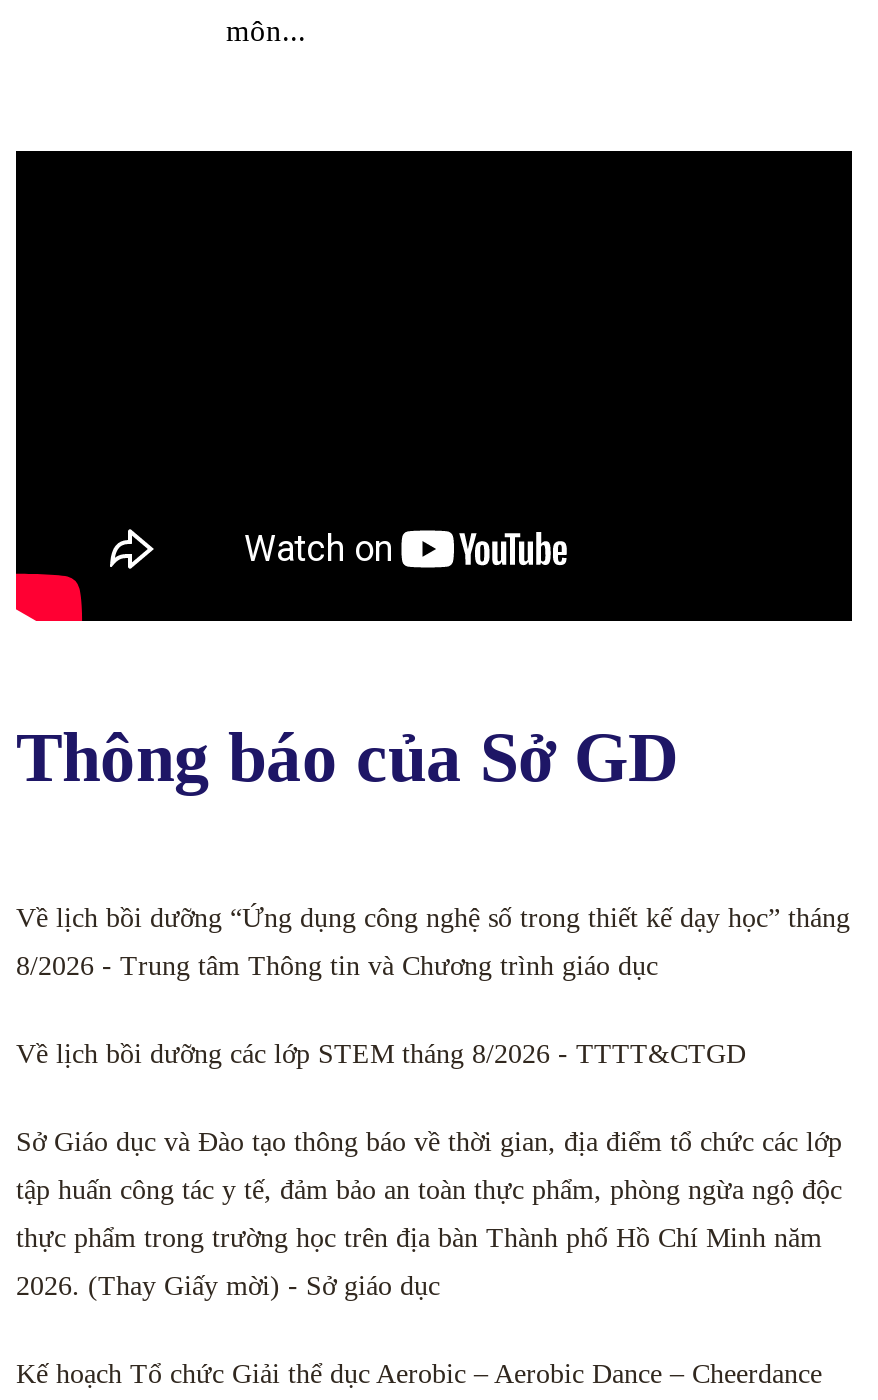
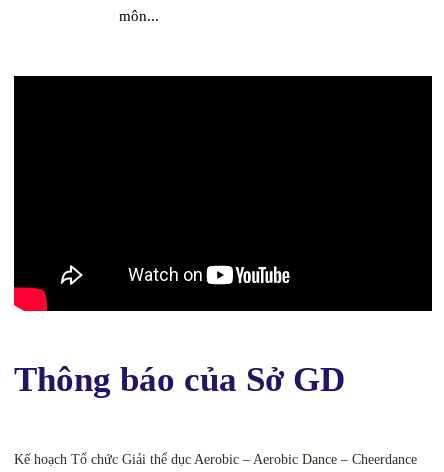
- Về lịch bồi dưỡng “Ứng dụng công nghệ số trong thiết kế dạy học” tháng
- 8/2026 - Trung tâm Thông tin và Chương trình giáo dục
- Về lịch bồi dưỡng các lớp STEM tháng 8/2026 - TTTT&CTGD
- Sở Giáo dục và Đào tạo thông báo về thời gian, địa điểm tổ chức các lớp
- tập huấn công tác y tế, đảm bảo an toàn thực phẩm, phòng ngừa ngộ độc
- thực phẩm trong trường học trên địa bàn Thành phố Hồ Chí Minh năm
- 2026. (Thay Giấy mời) - Sở giáo dục
